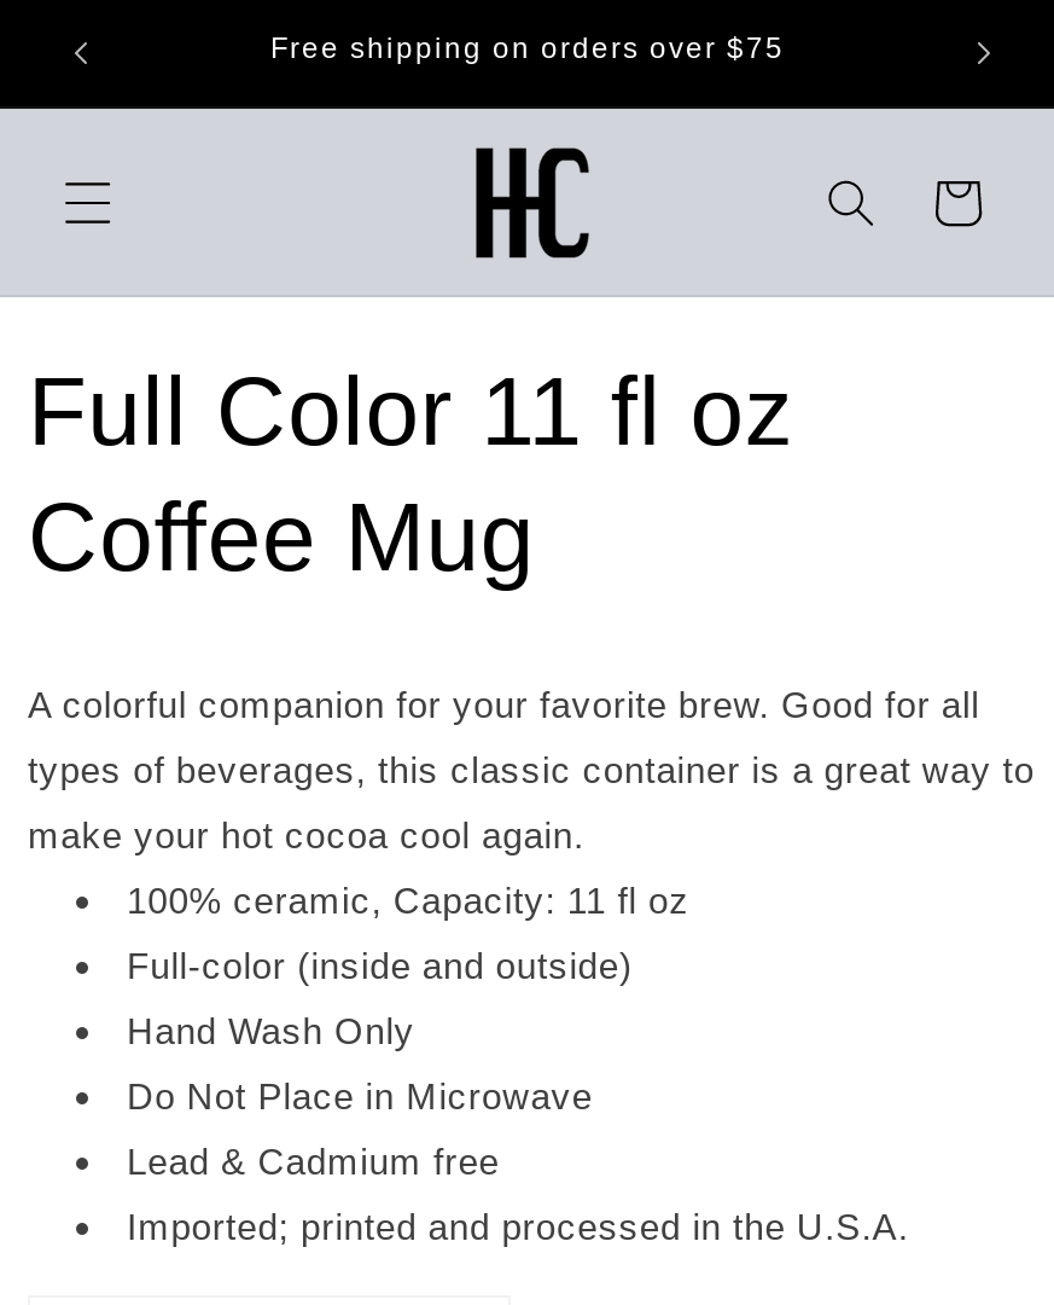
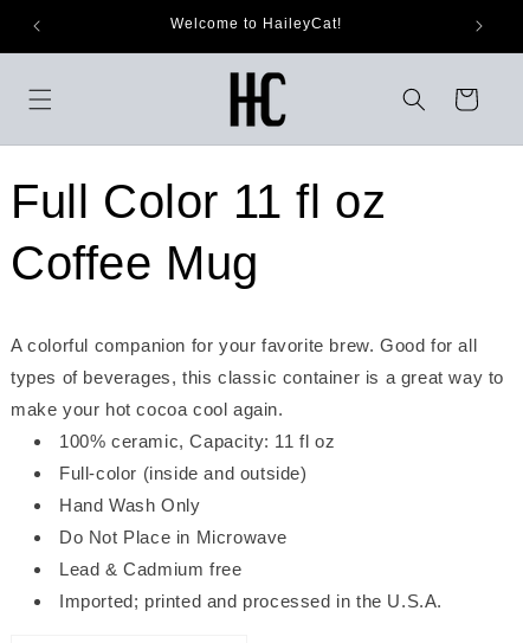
- Free shipping on orders over $75
+ Welcome to HaileyCat!
